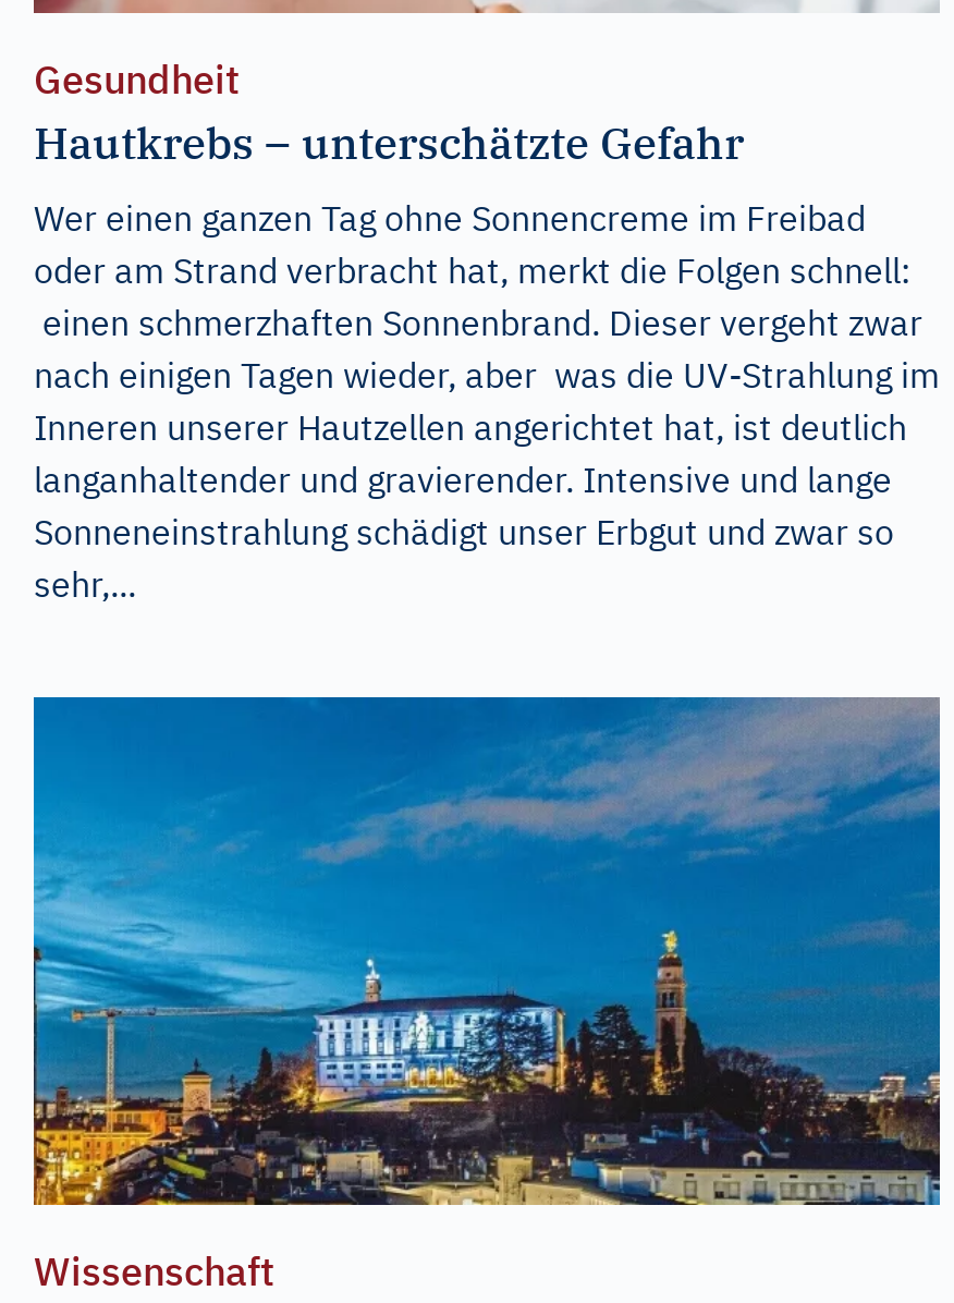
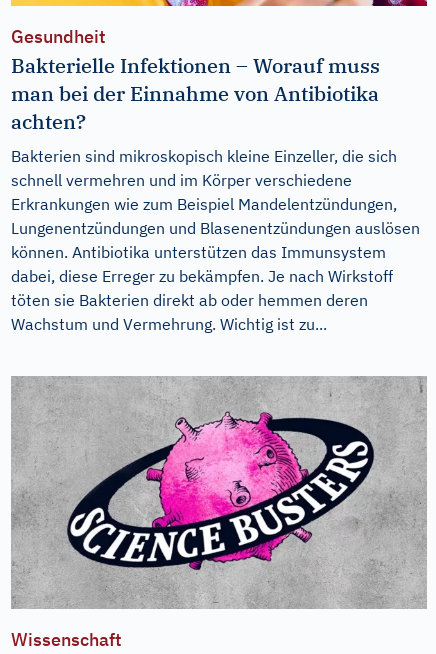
- Hautkrebs – unterschätzte Gefahr
- Wer einen ganzen Tag ohne Sonnencreme im Freibad
- oder am Strand verbracht hat, merkt die Folgen schnell:
- einen schmerzhaften Sonnenbrand. Dieser vergeht zwar
- nach einigen Tagen wieder, aber was die UV-Strahlung im
- Inneren unserer Hautzellen angerichtet hat, ist deutlich
- langanhaltender und gravierender. Intensive und lange
- Sonneneinstrahlung schädigt unser Erbgut und zwar so
- sehr,...
+ Bakterielle Infektionen – Worauf muss
+ man bei der Einnahme von Antibiotika
+ achten?
+ Bakterien sind mikroskopisch kleine Einzeller, die sich
+ schnell vermehren und im Körper verschiedene
+ Erkrankungen wie zum Beispiel Mandelentzündungen,
+ Lungenentzündungen und Blasenentzündungen auslösen
+ können. Antibiotika unterstützen das Immunsystem
+ dabei, diese Erreger zu bekämpfen. Je nach Wirkstoff
+ töten sie Bakterien direkt ab oder hemmen deren
+ Wachstum und Vermehrung. Wichtig ist zu...

- [image]
+ [image]
